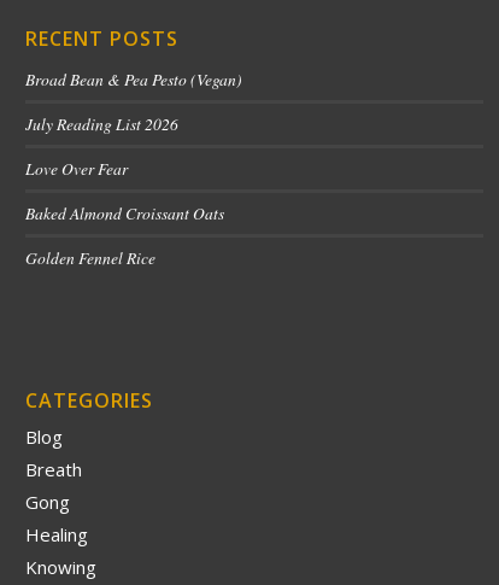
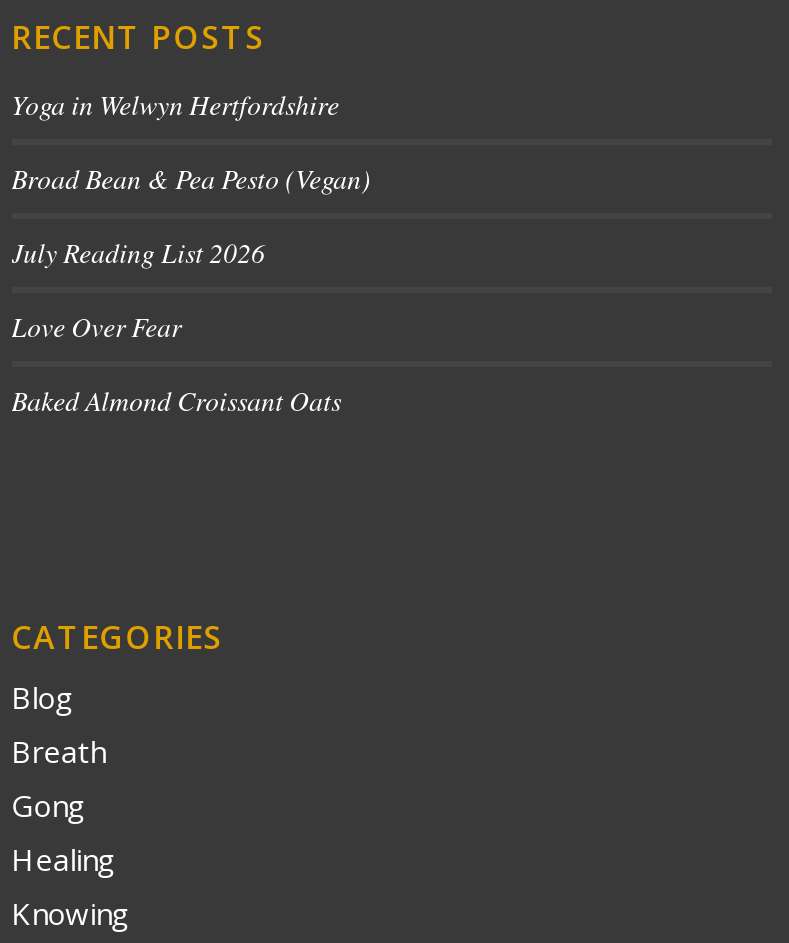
+ Yoga in Welwyn Hertfordshire

moved down: Broad Bean & Pea Pesto (Vegan) | July Reading List 2026 | Love Over Fear | Baked Almond Croissant Oats

- Golden Fennel Rice
